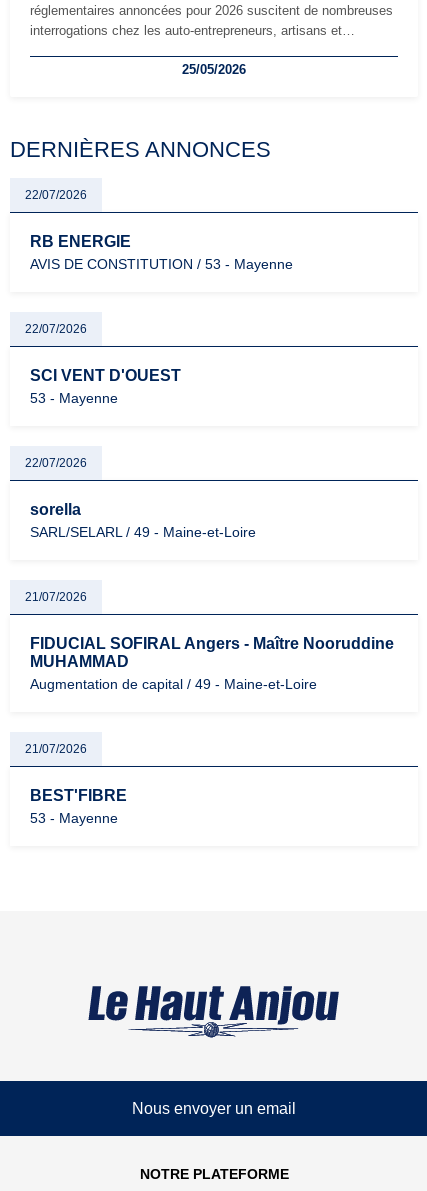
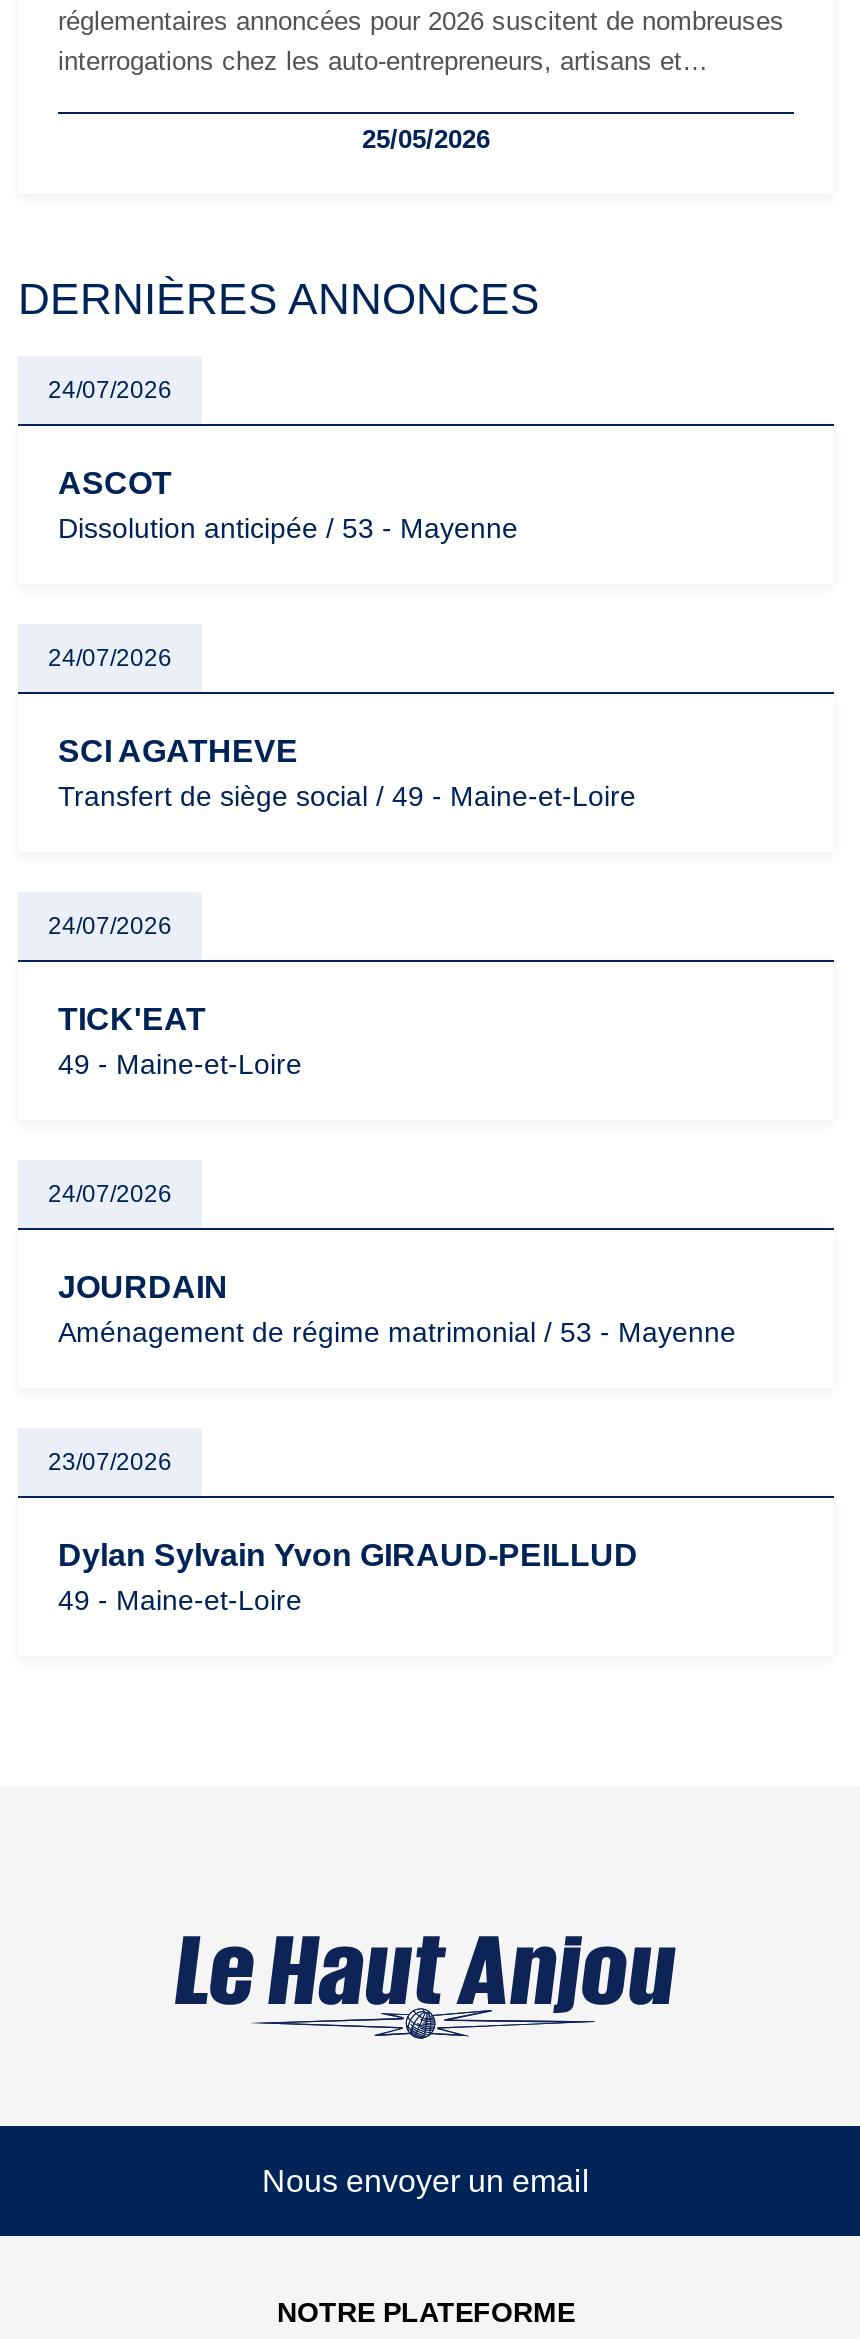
- 22/07/2026
+ 24/07/2026

- RB ENERGIE
- AVIS DE CONSTITUTION / 53 - Mayenne
+ ASCOT
+ Dissolution anticipée / 53 - Mayenne

- 22/07/2026
+ 24/07/2026

- SCI VENT D'OUEST
- 53 - Mayenne
+ SCI AGATHEVE
+ Transfert de siège social / 49 - Maine-et-Loire

- 22/07/2026
+ 24/07/2026

- sorella
- SARL/SELARL / 49 - Maine-et-Loire
+ TICK'EAT
+ 49 - Maine-et-Loire

- 21/07/2026
+ 24/07/2026

- FIDUCIAL SOFIRAL Angers - Maître Nooruddine
- MUHAMMAD
- Augmentation de capital / 49 - Maine-et-Loire
+ JOURDAIN
+ Aménagement de régime matrimonial / 53 - Mayenne

- 21/07/2026
+ 23/07/2026

- BEST'FIBRE
- 53 - Mayenne
+ Dylan Sylvain Yvon GIRAUD-PEILLUD
+ 49 - Maine-et-Loire
